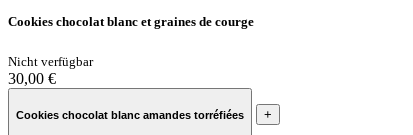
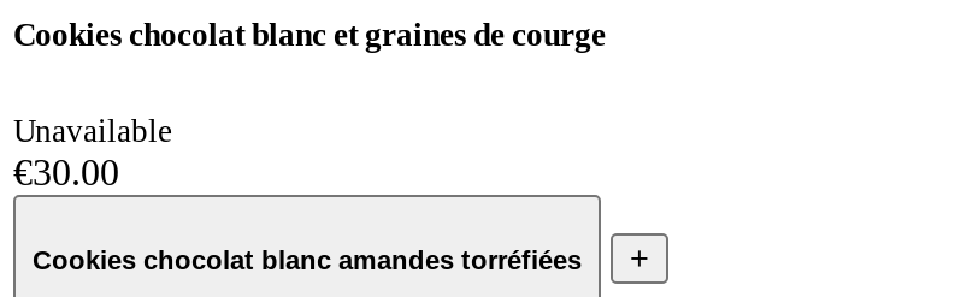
- Nicht verfügbar
- 30,00 €
+ Unavailable
+ €30.00
